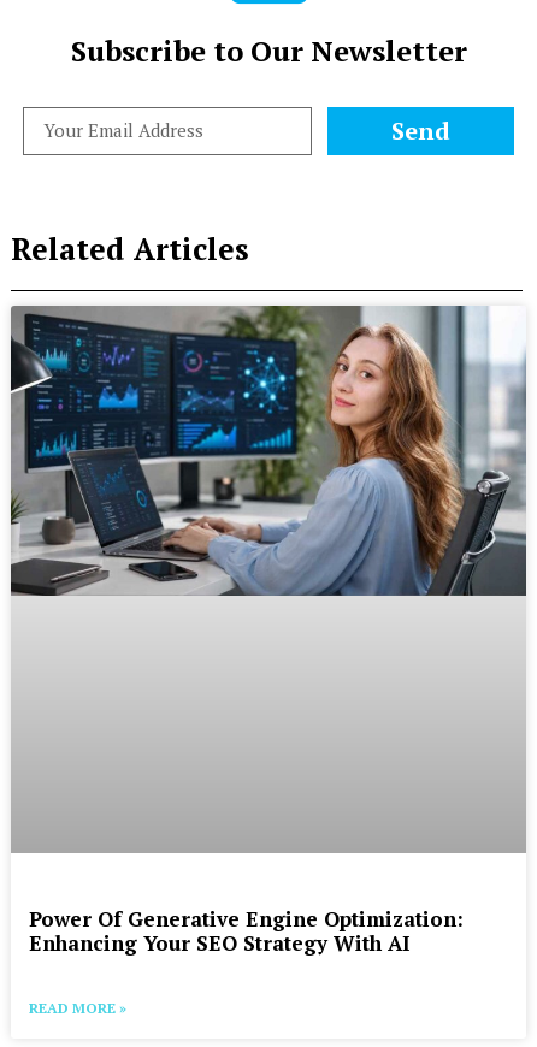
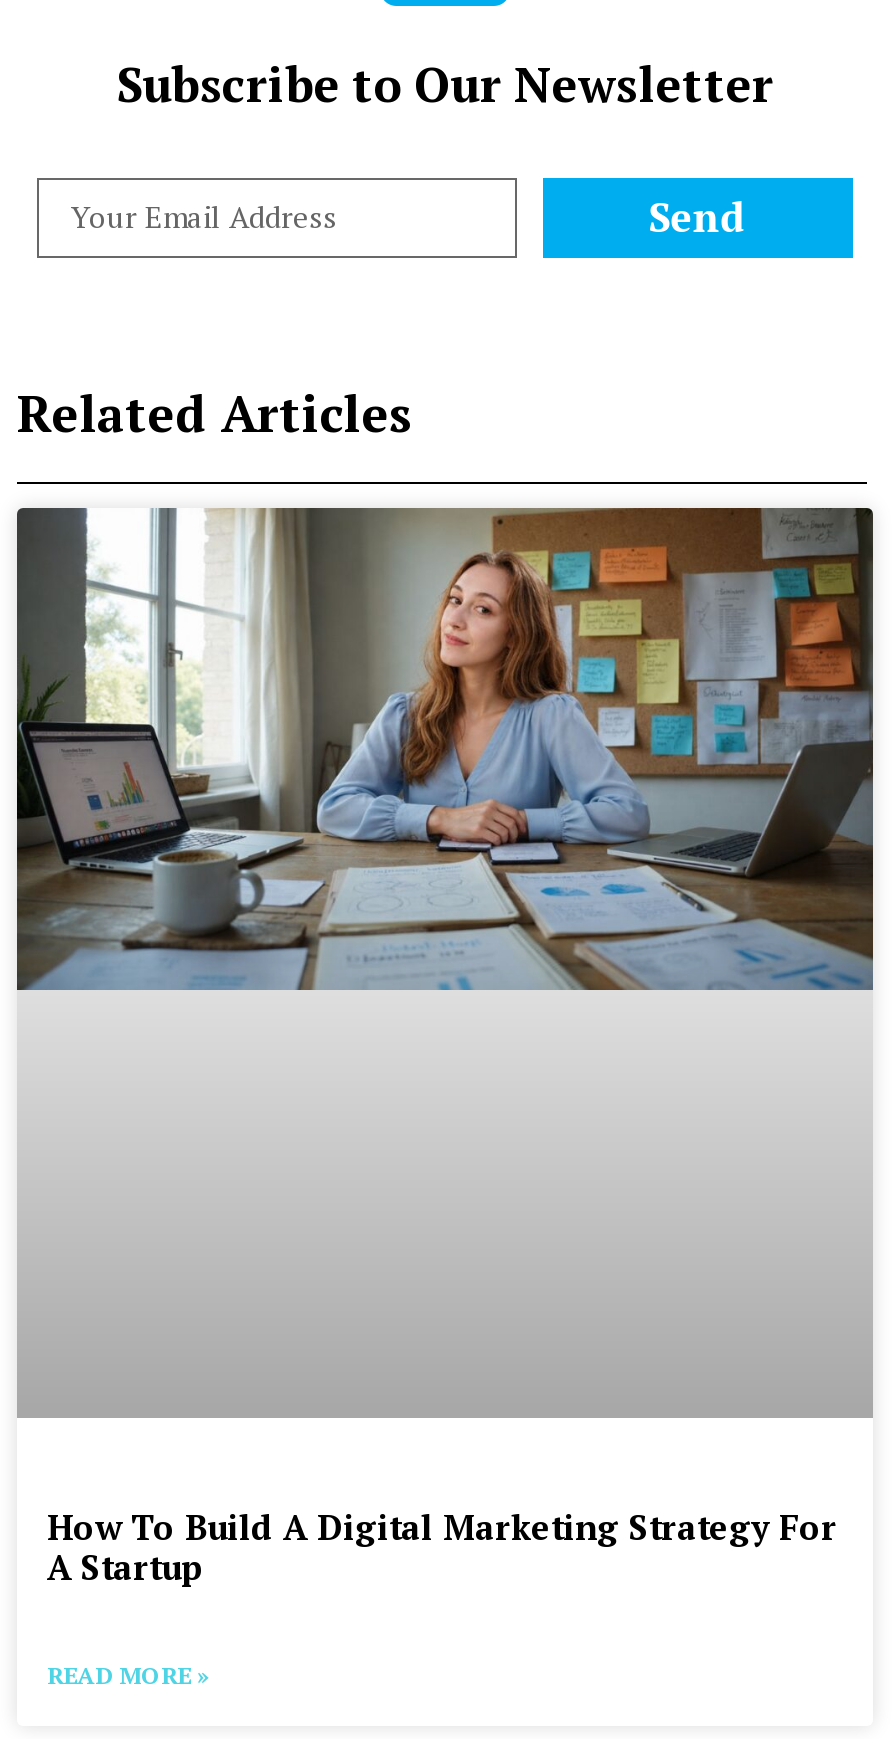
- [image]
+ [image]

- Power Of Generative Engine Optimization:
- Enhancing Your SEO Strategy With AI
+ How To Build A Digital Marketing Strategy For
+ A Startup
